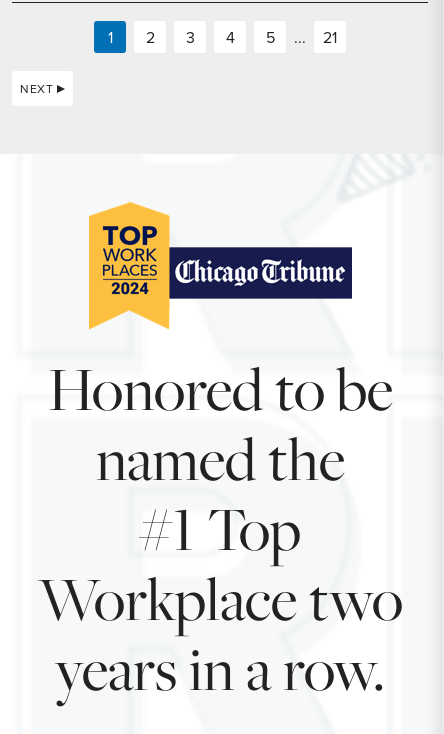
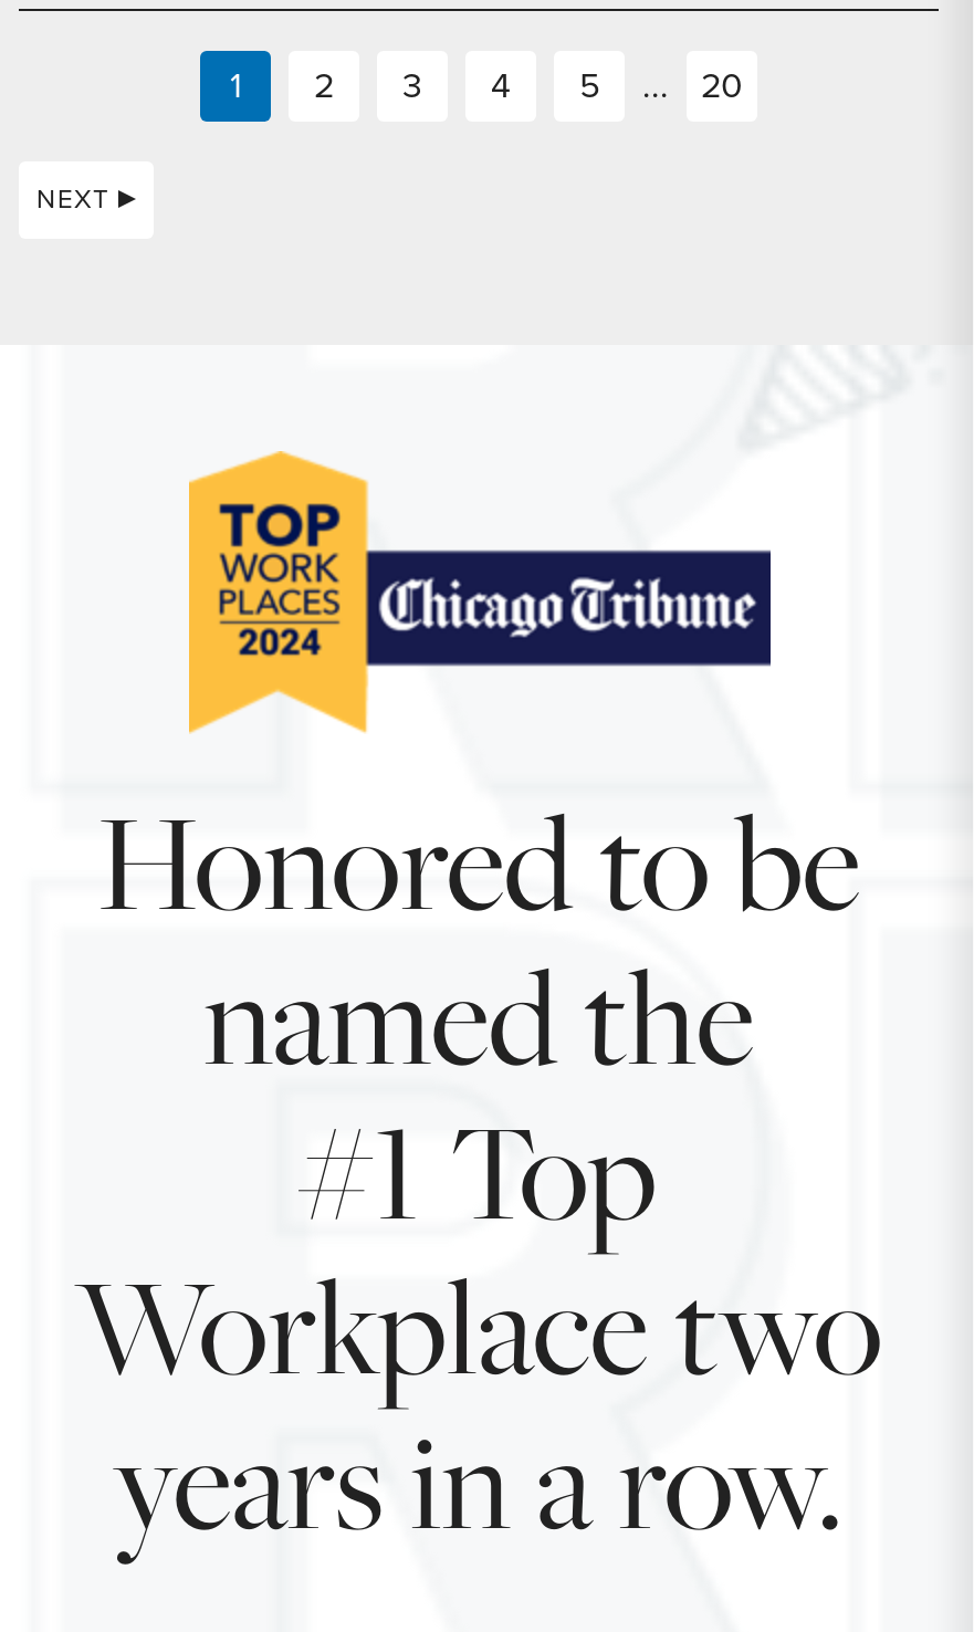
- 21
+ 20
